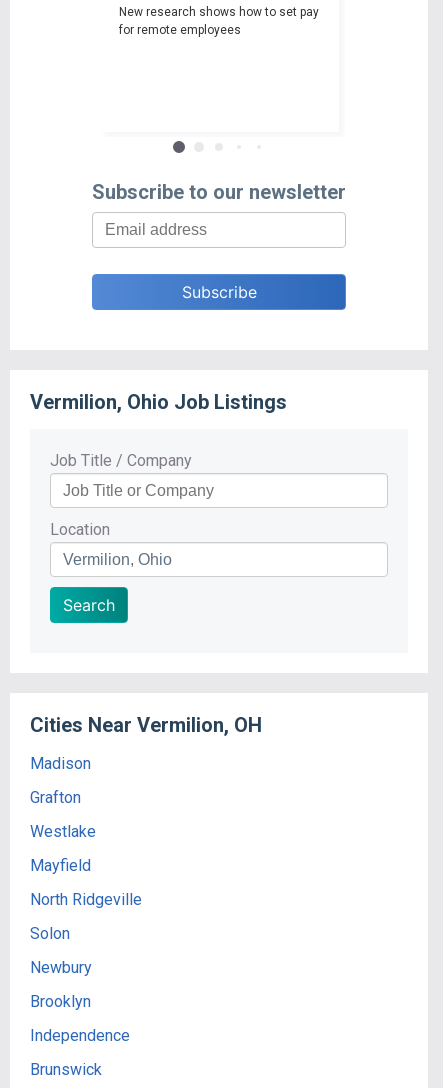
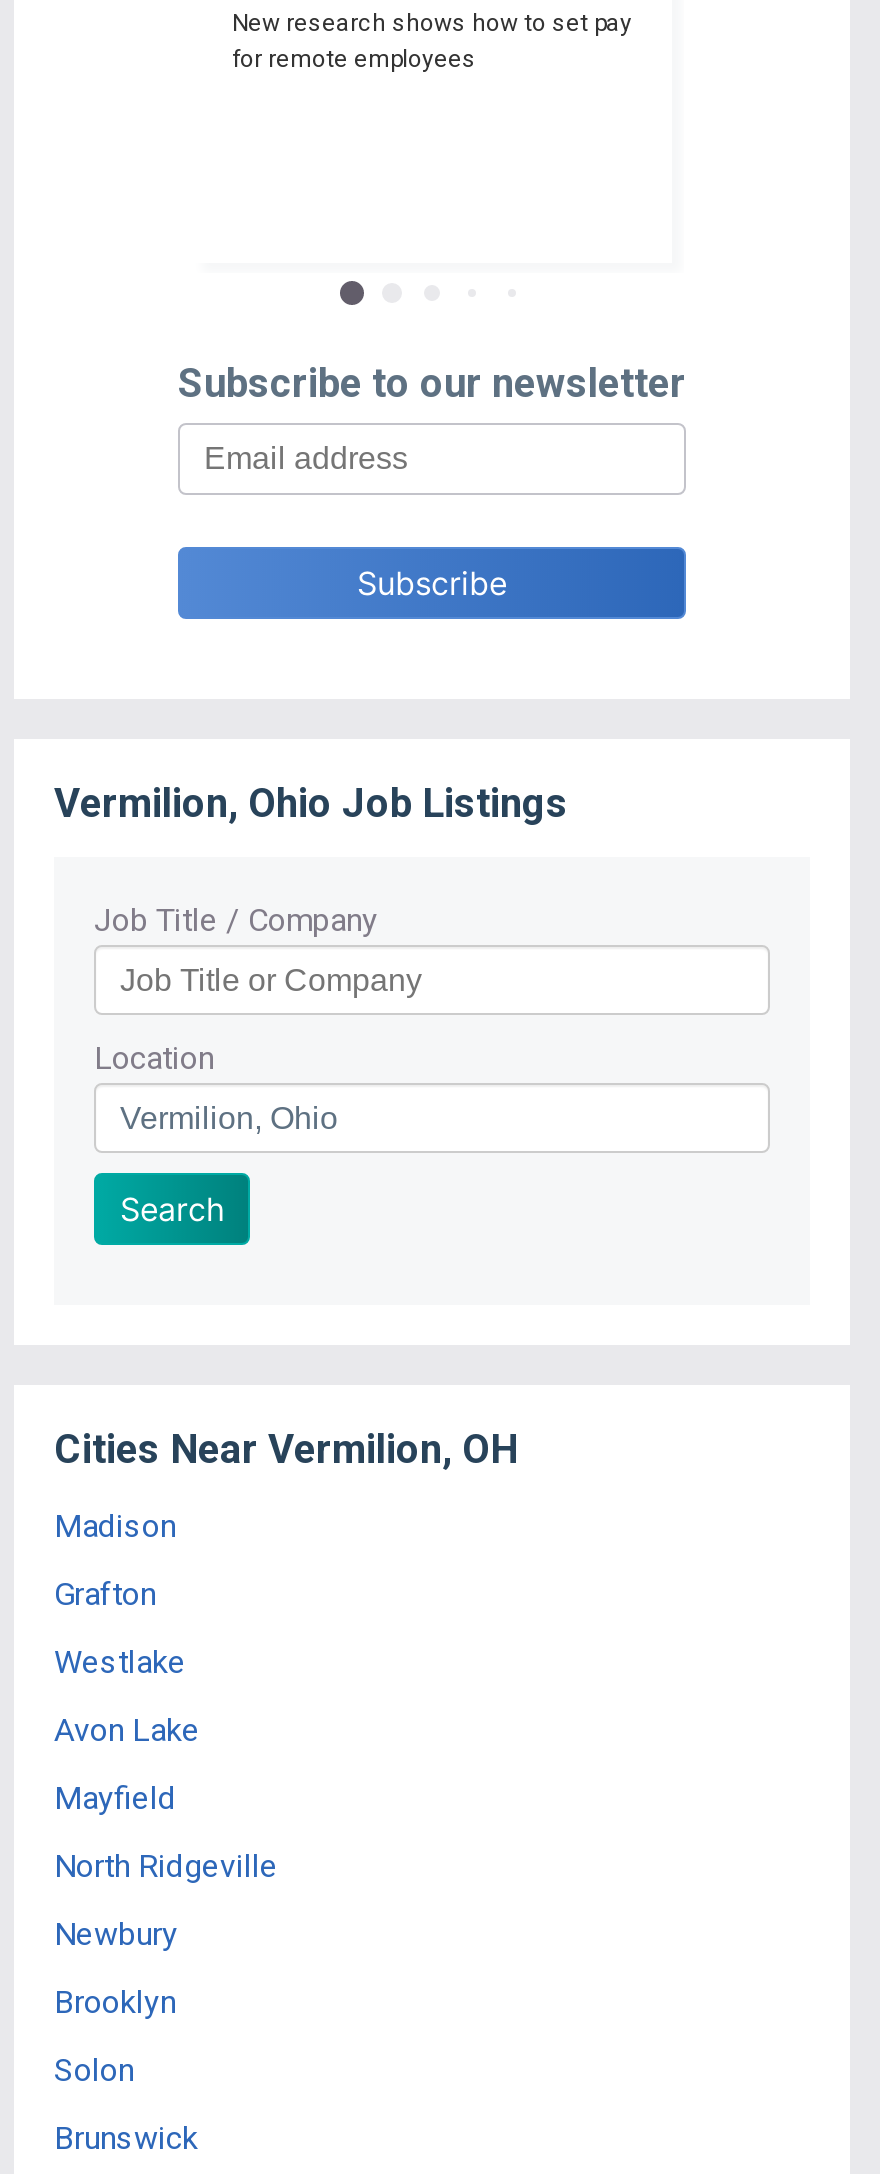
+ Avon Lake

moved down: Mayfield | North Ridgeville

moved down: Solon

- Independence
